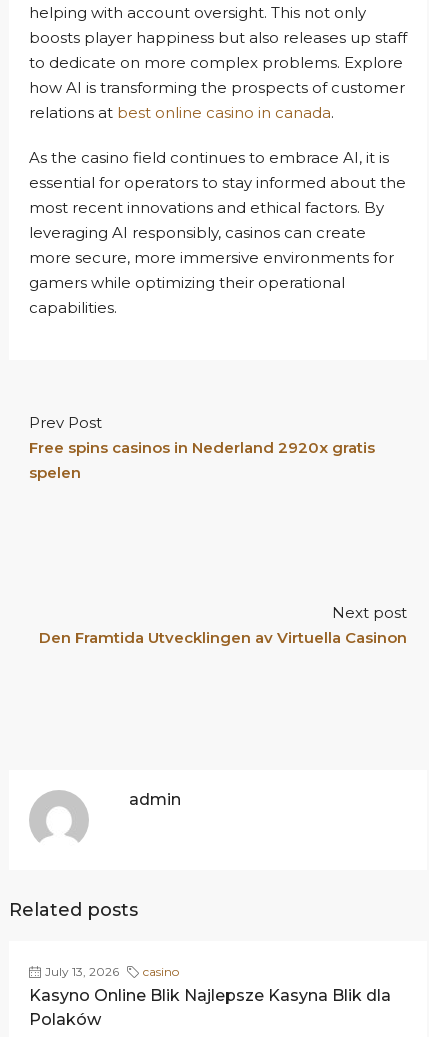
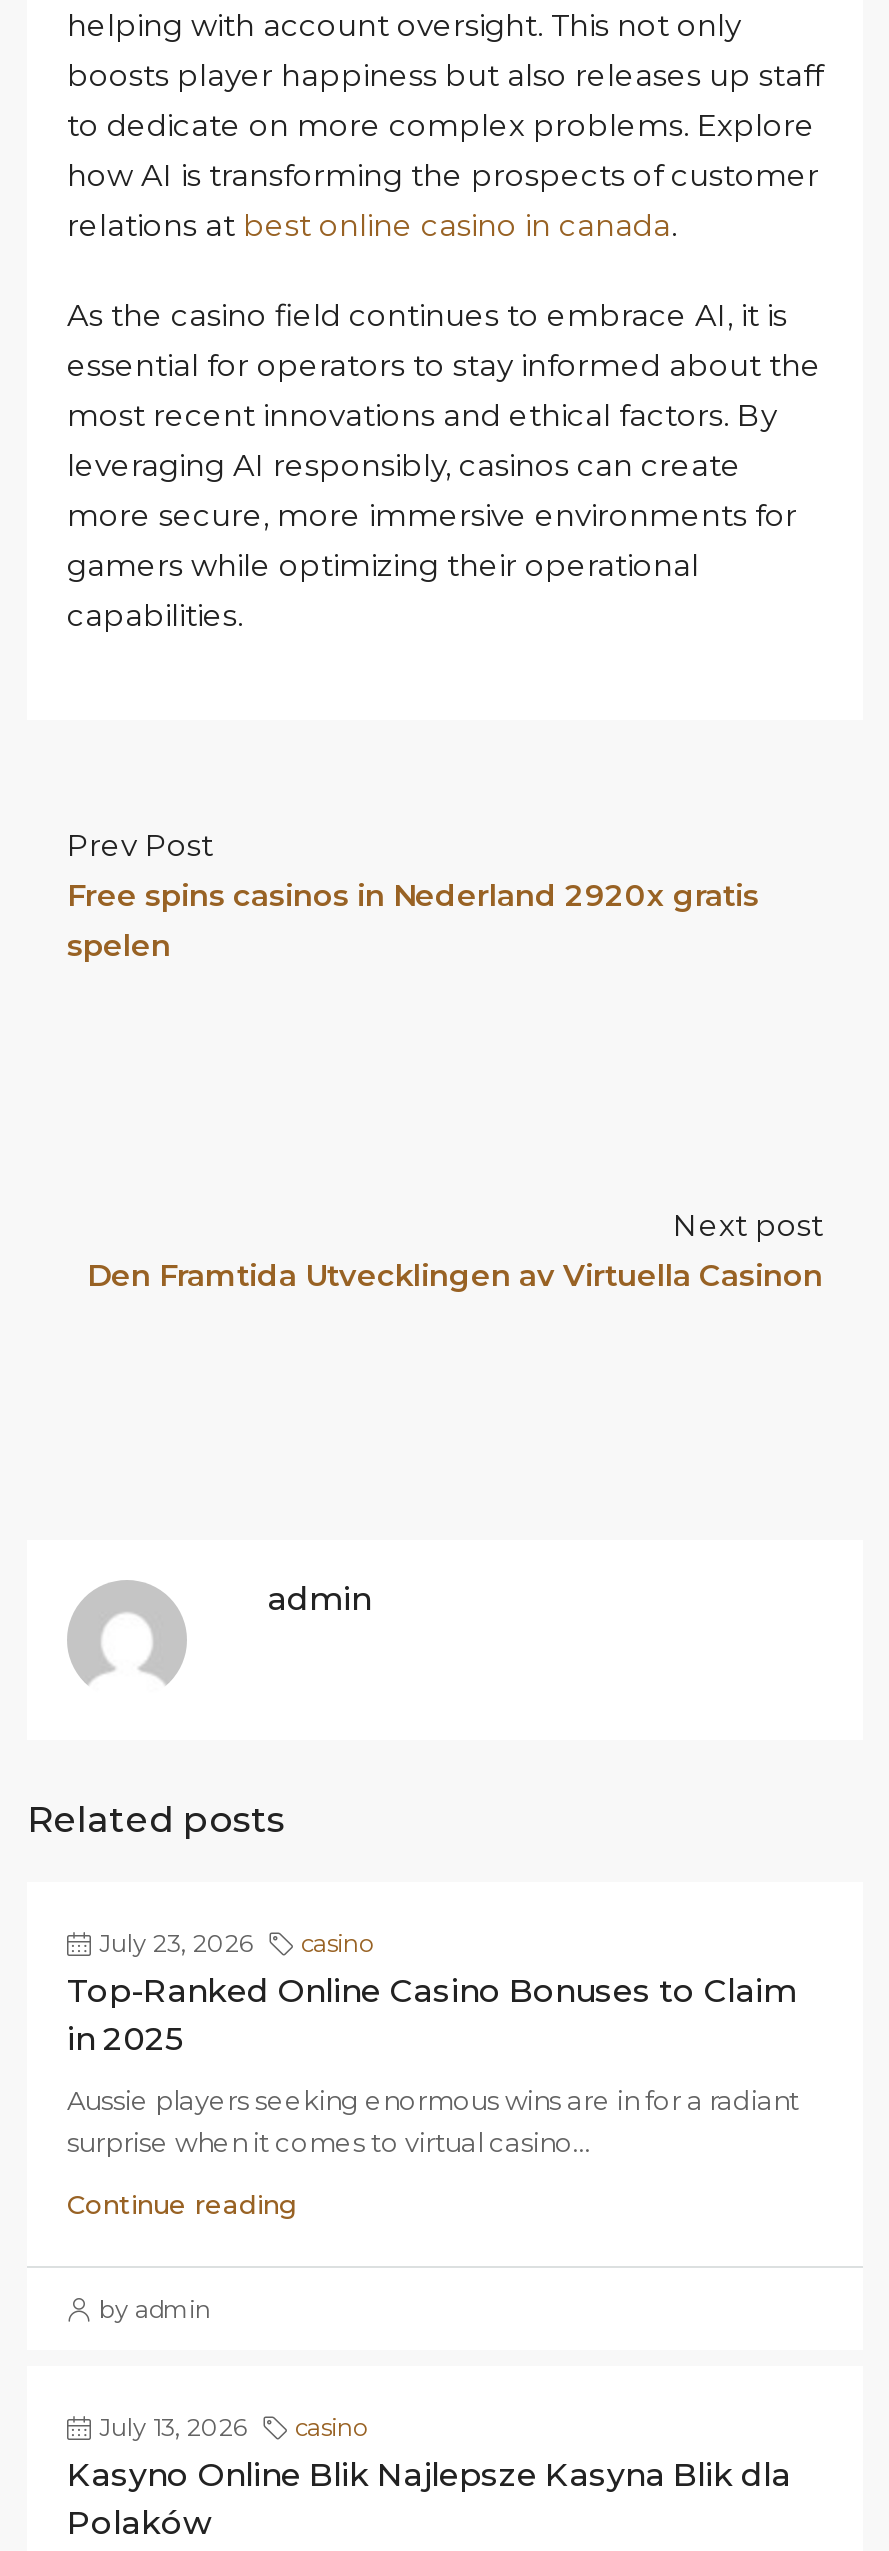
+ July 23, 2026
+ casino
+ Top-Ranked Online Casino Bonuses to Claim
+ in 2025
+ Aussie players seeking enormous wins are in for a radiant
+ surprise when it comes to virtual casino...
+ Continue reading
+ by admin
